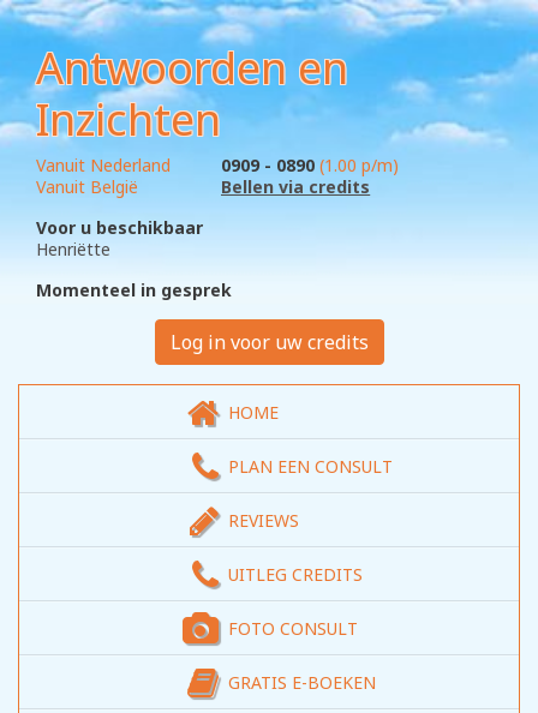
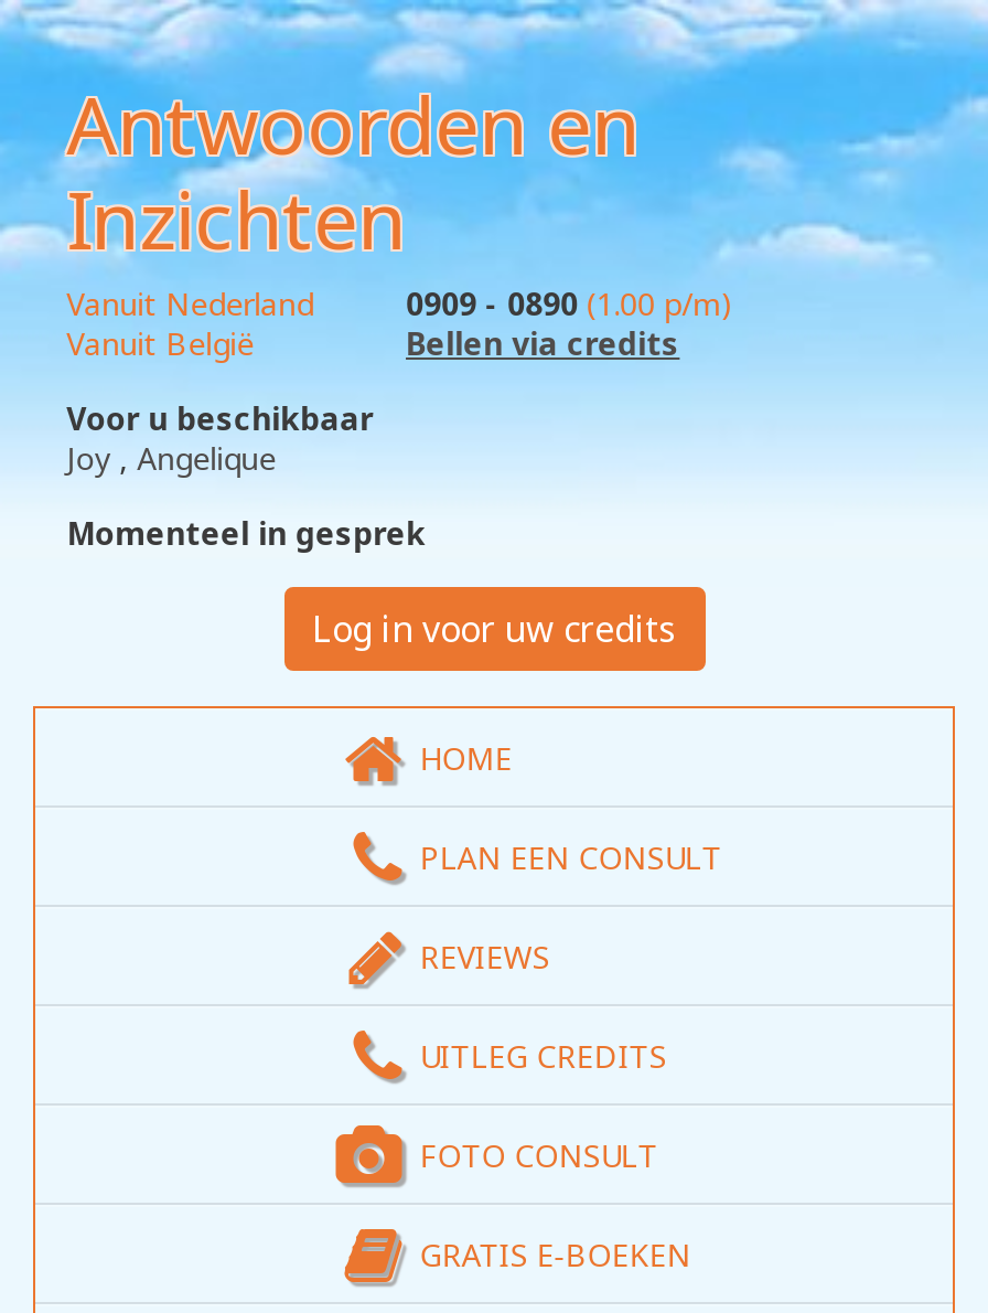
- Henriëtte
+ Joy Angelique
